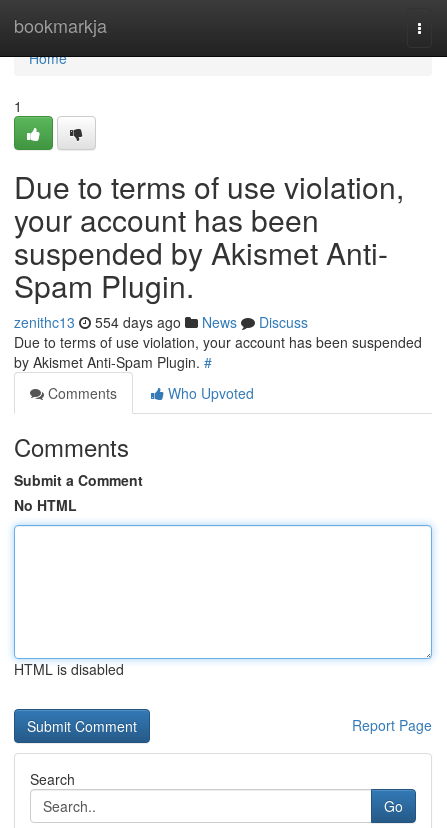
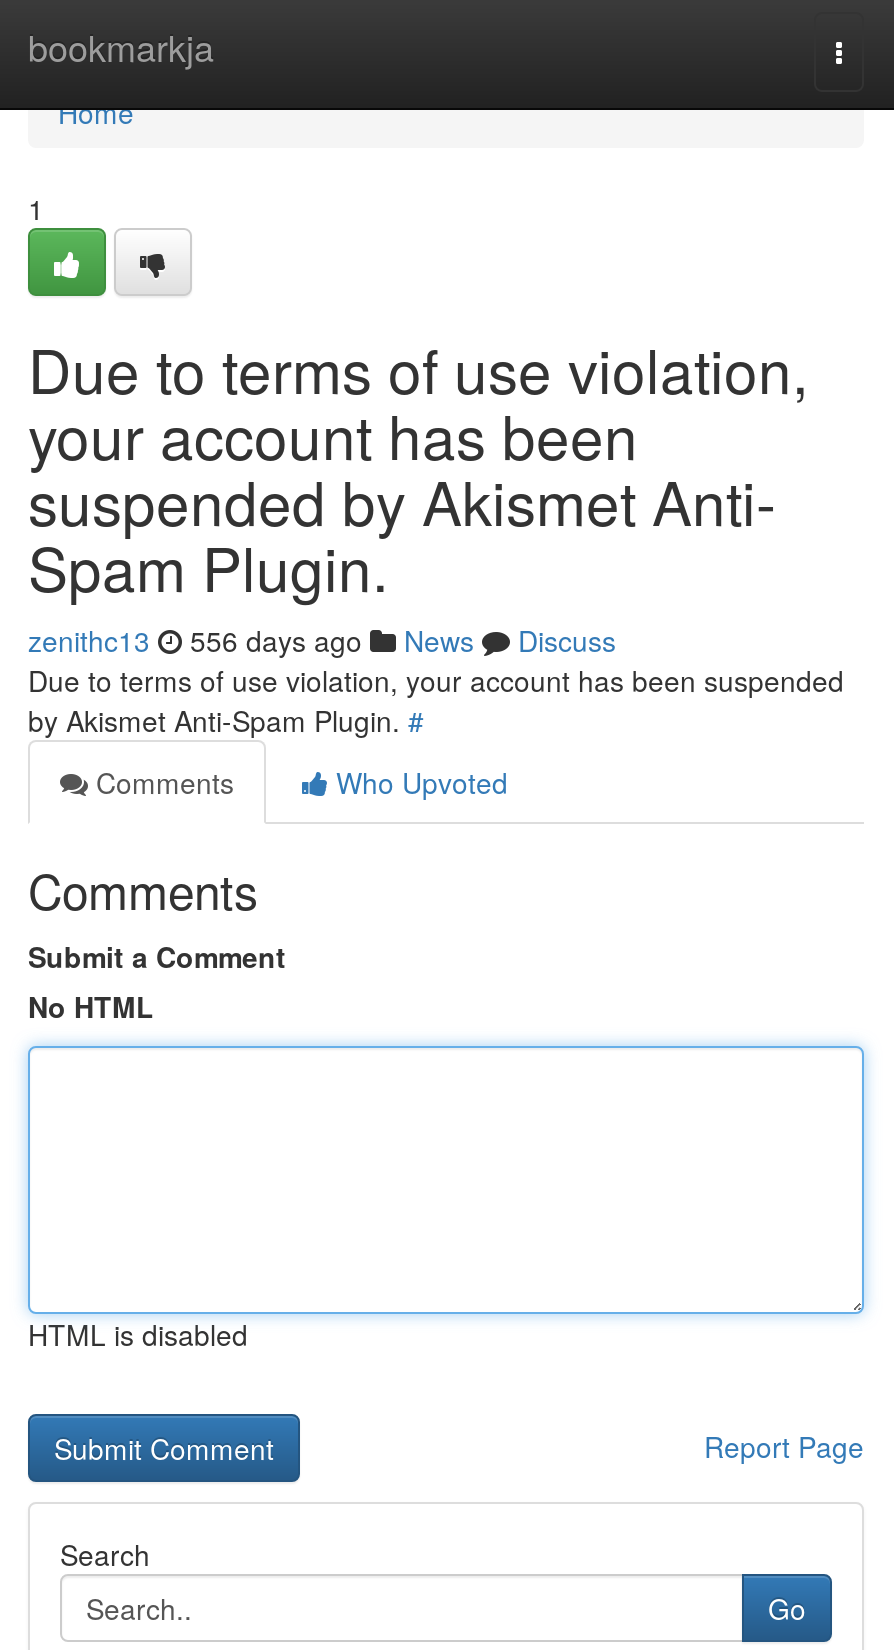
- zenithc13 554 days ago News Discuss
+ zenithc13 556 days ago News Discuss
